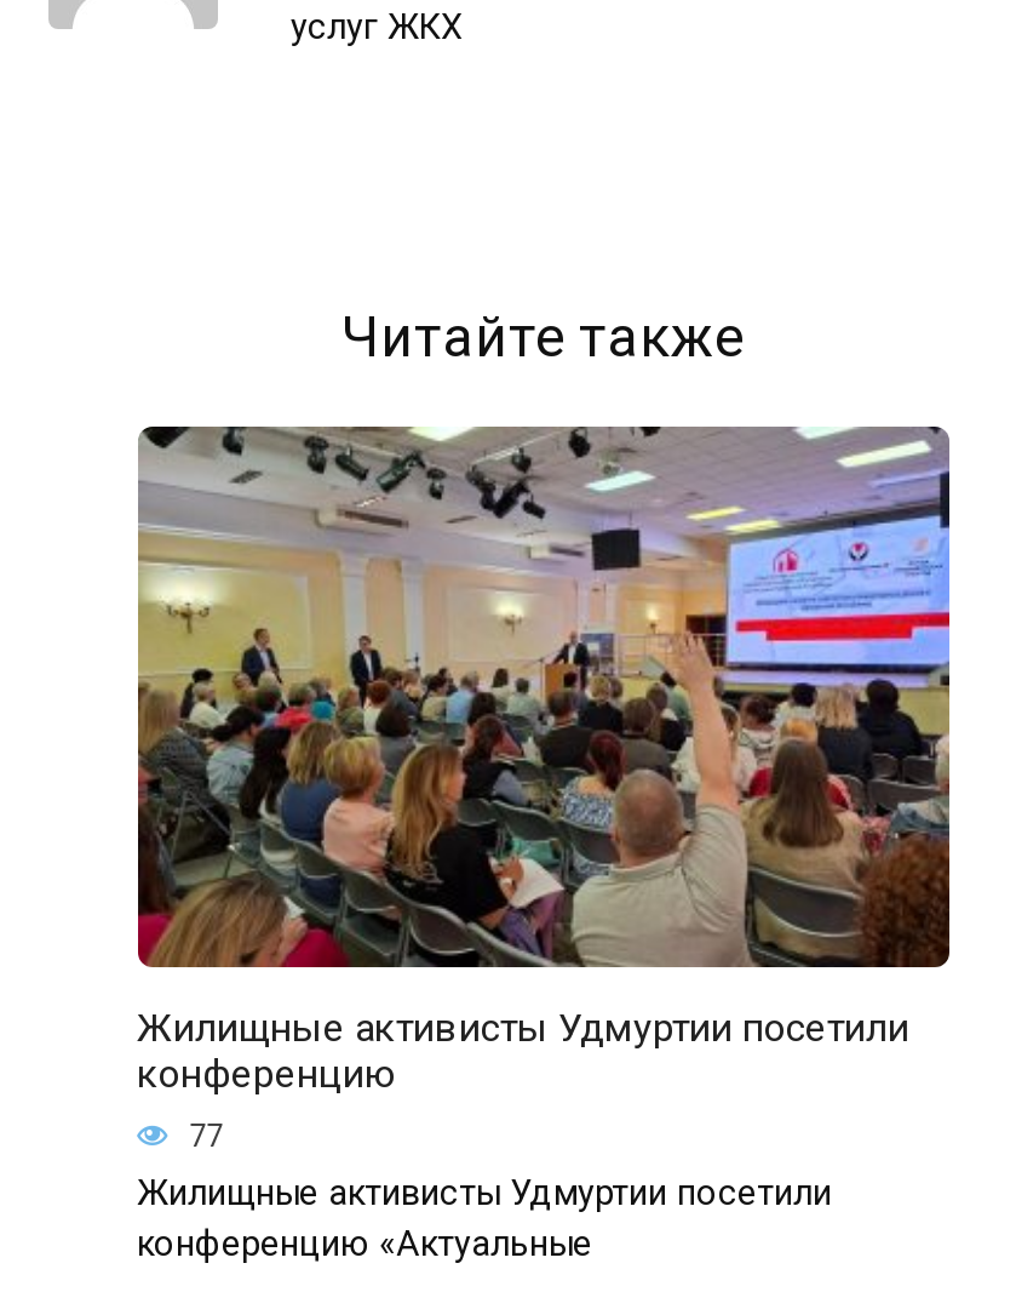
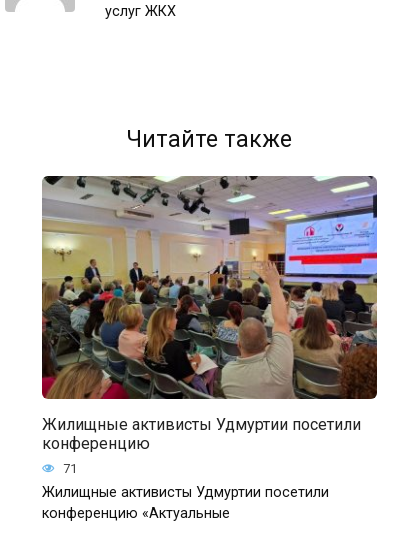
- 77
+ 71
